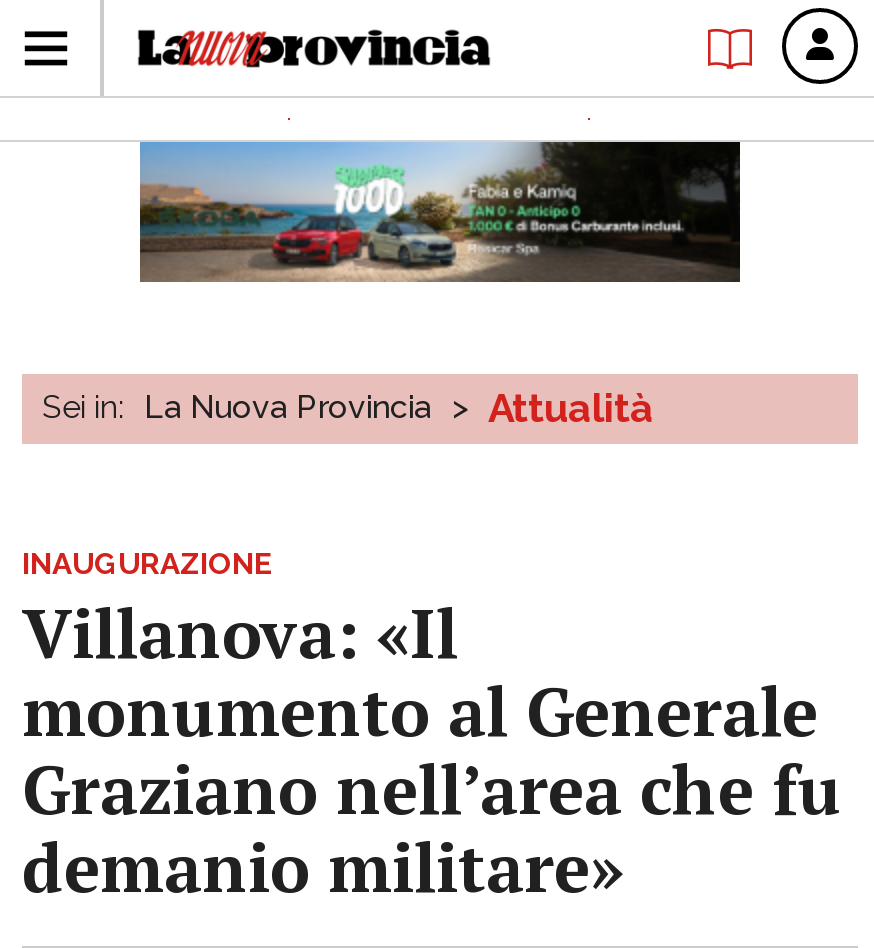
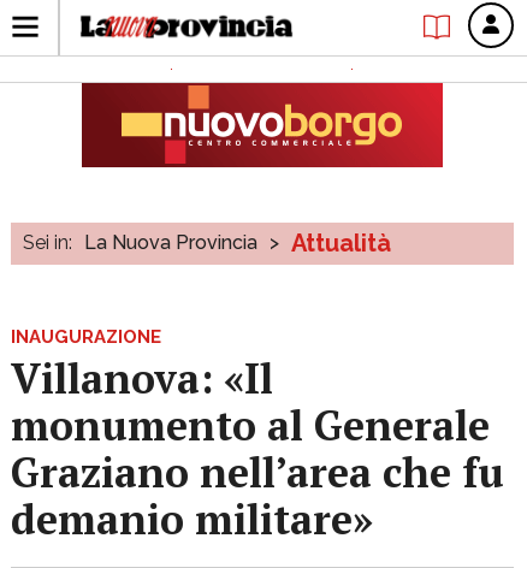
- [image]
+ [image]
